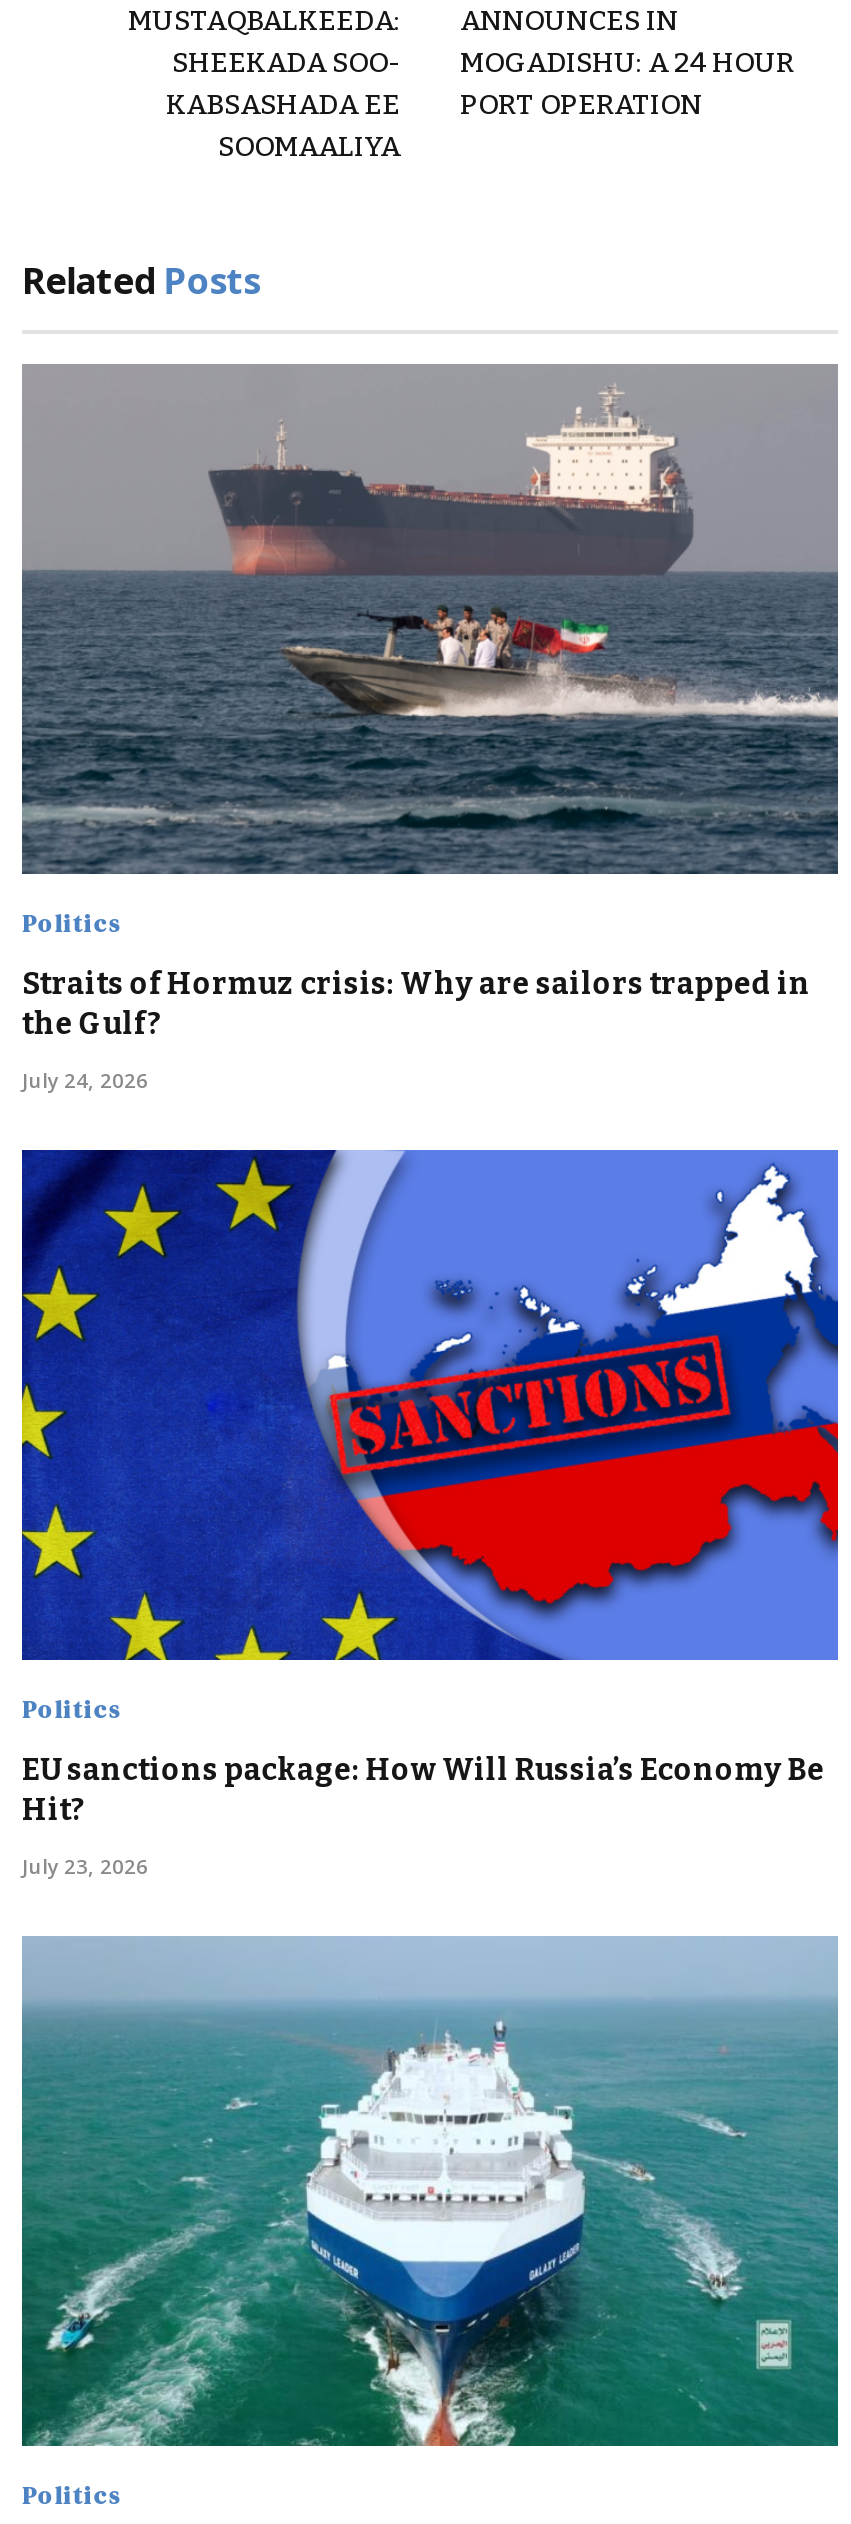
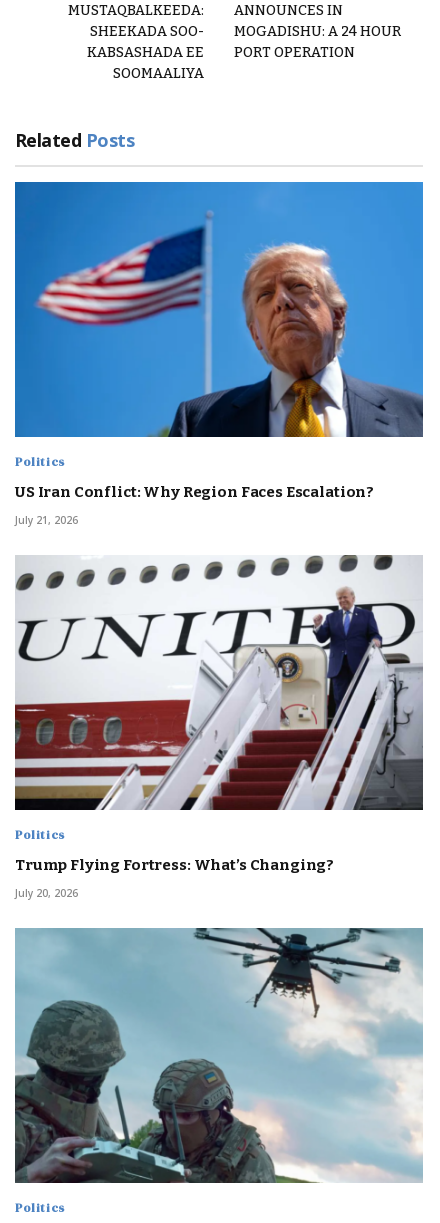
- [image]
+ [image]

- Straits of Hormuz crisis: Why are sailors trapped in
- the Gulf?
+ US Iran Conflict: Why Region Faces Escalation?

- July 24, 2026
+ July 21, 2026

- [image]
+ [image]

- EU sanctions package: How Will Russia’s Economy Be
- Hit?
+ Trump Flying Fortress: What’s Changing?

- July 23, 2026
+ July 20, 2026

- [image]
+ [image]
